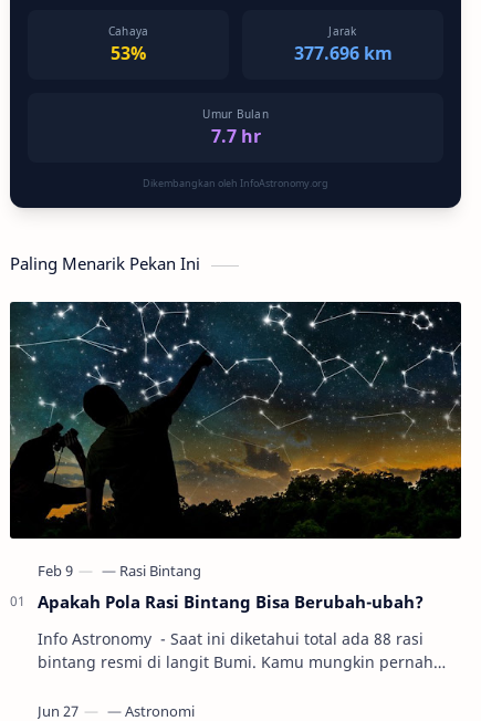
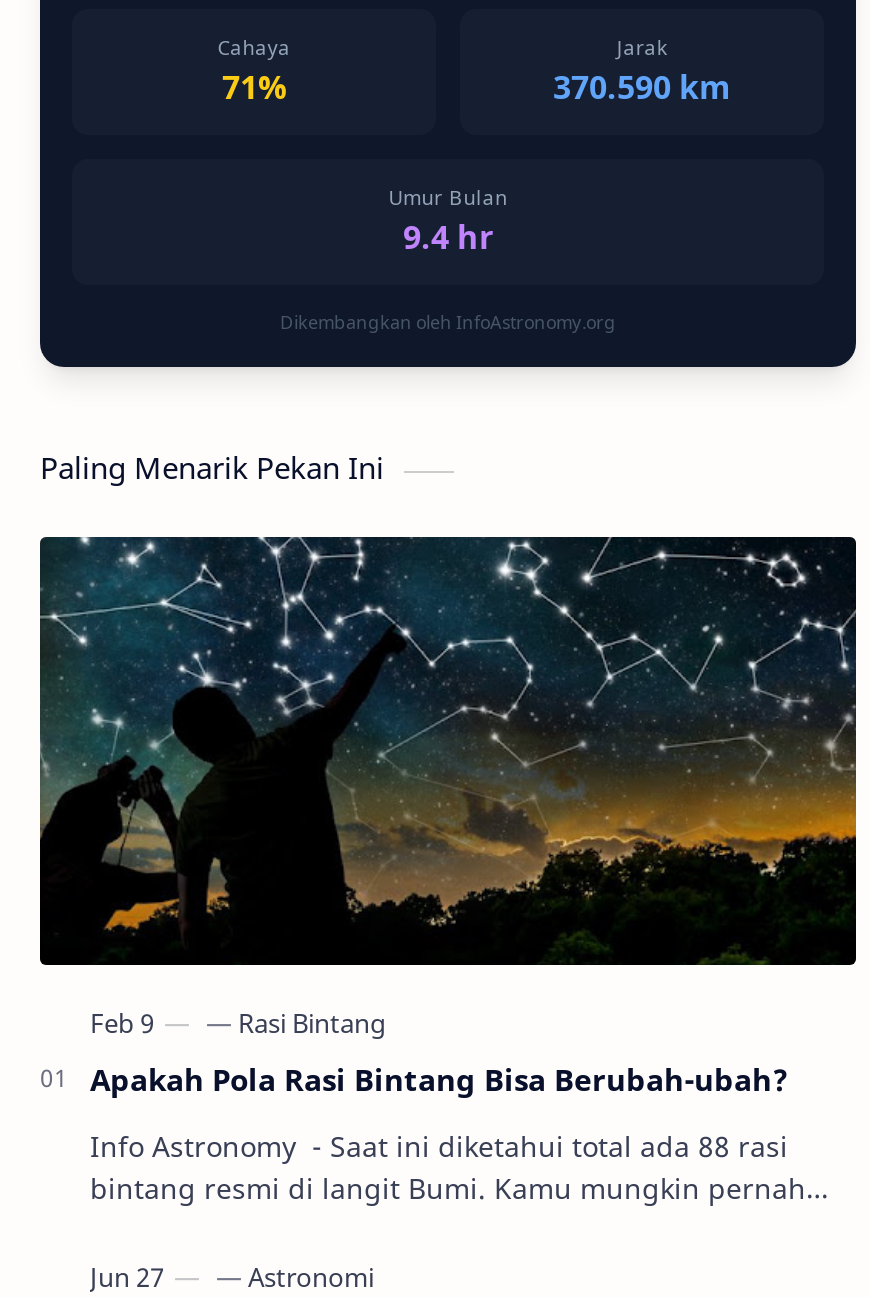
- 53%
+ 71%

- 377.696 km
+ 370.590 km

- 7.7 hr
+ 9.4 hr
